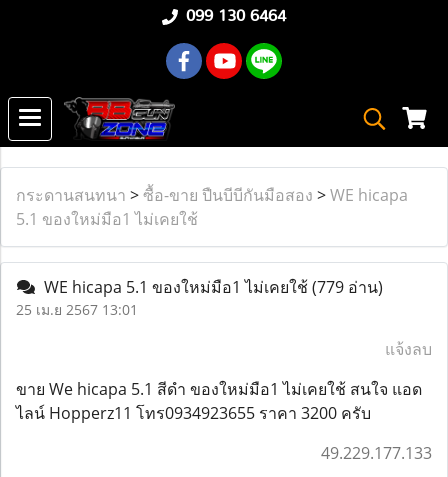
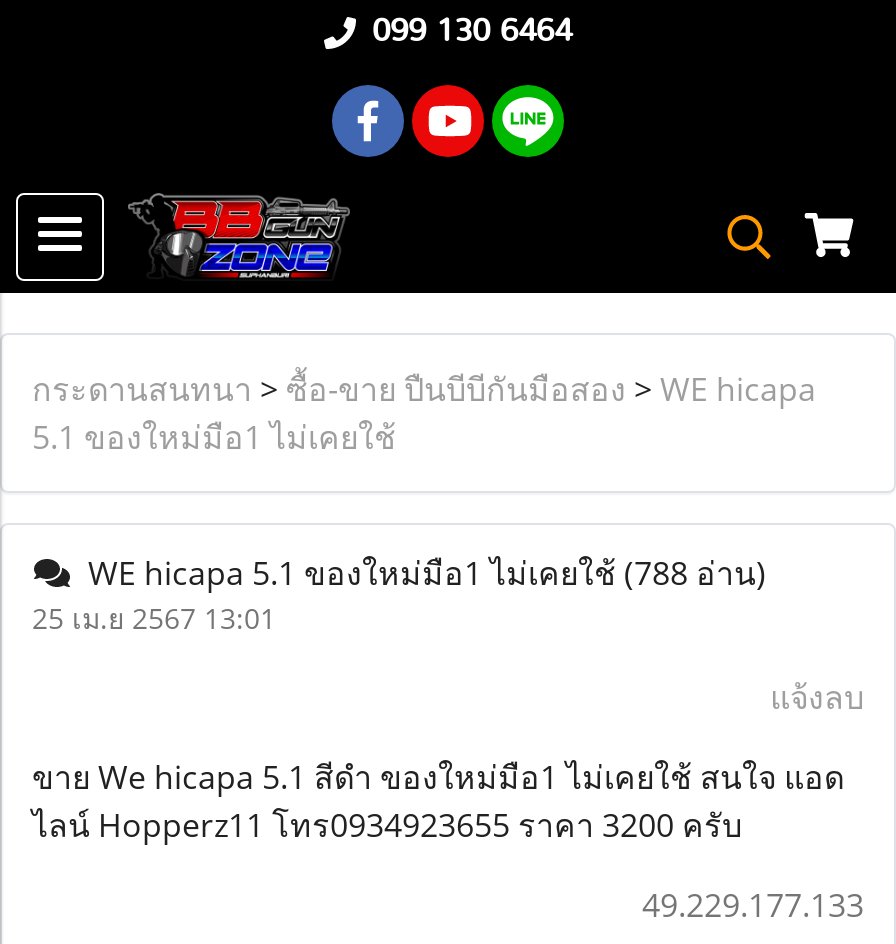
- WE hicapa 5.1 ของใหม่มือ1 ไม่เคยใช้(779 อ่าน)
+ WE hicapa 5.1 ของใหม่มือ1 ไม่เคยใช้(788 อ่าน)
